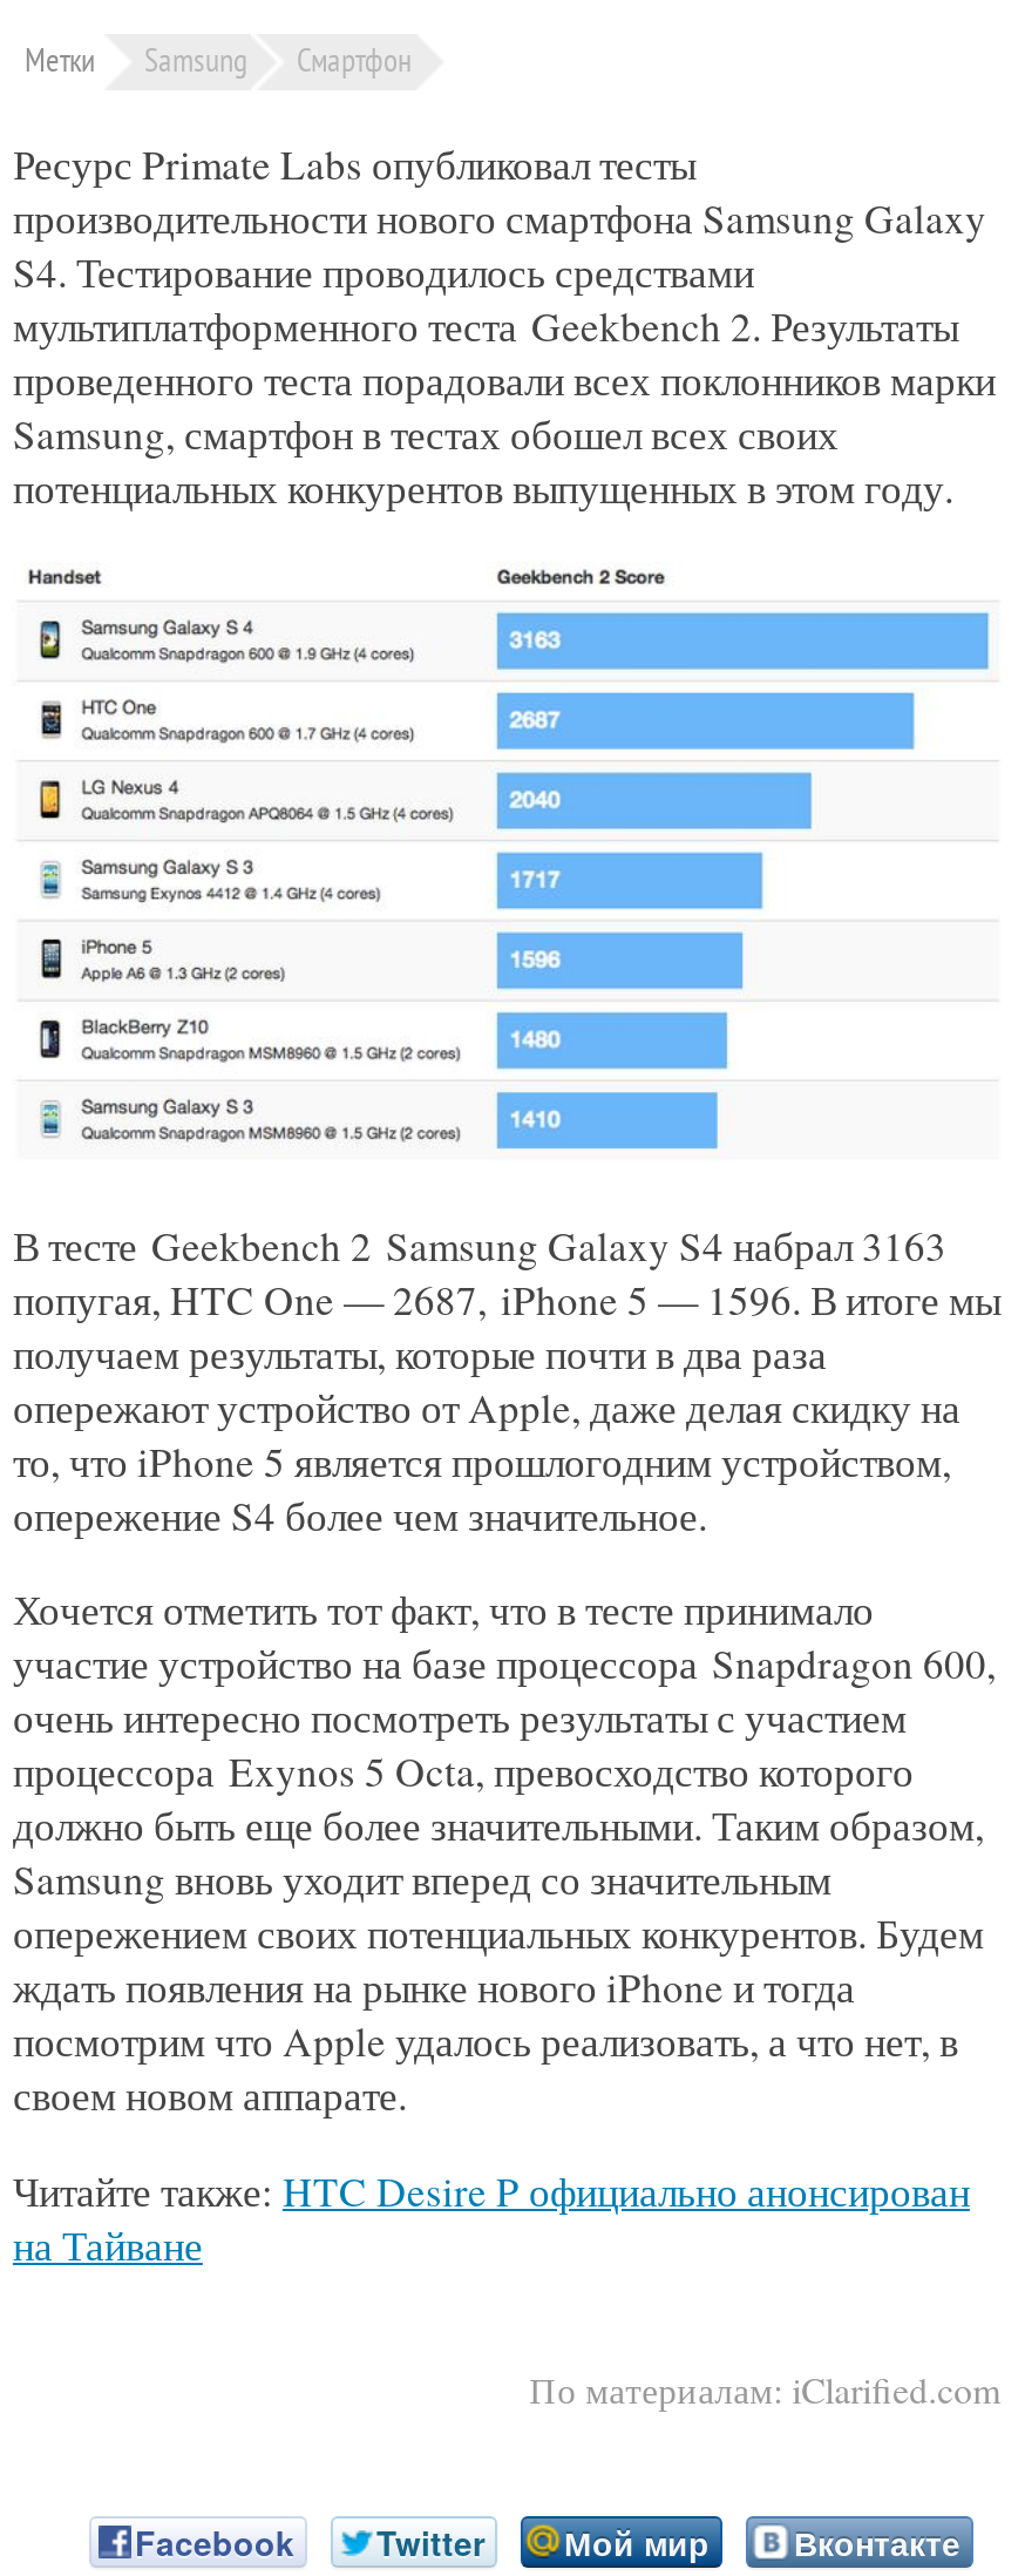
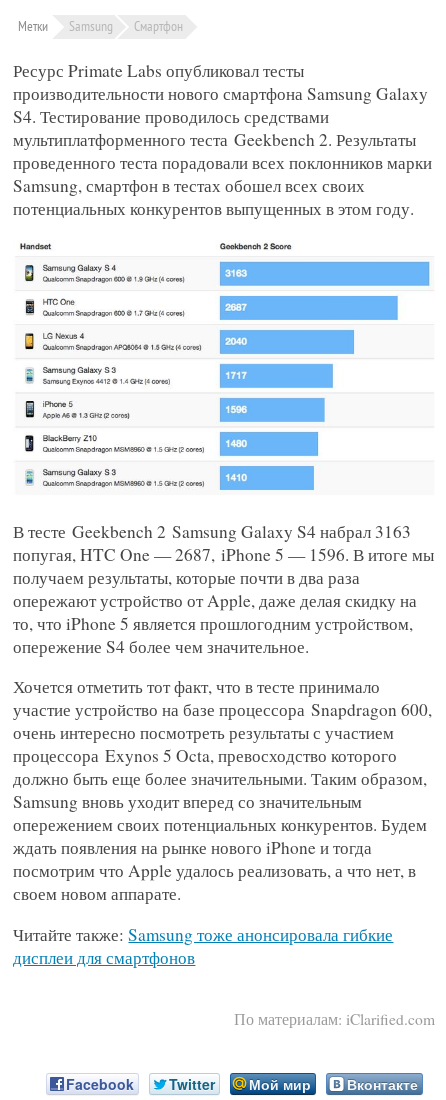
- Читайте также: HTC Desire P официально анонсирован
- на Тайване
+ Читайте также: Samsung тоже анонсировала гибкие
+ дисплеи для смартфонов
